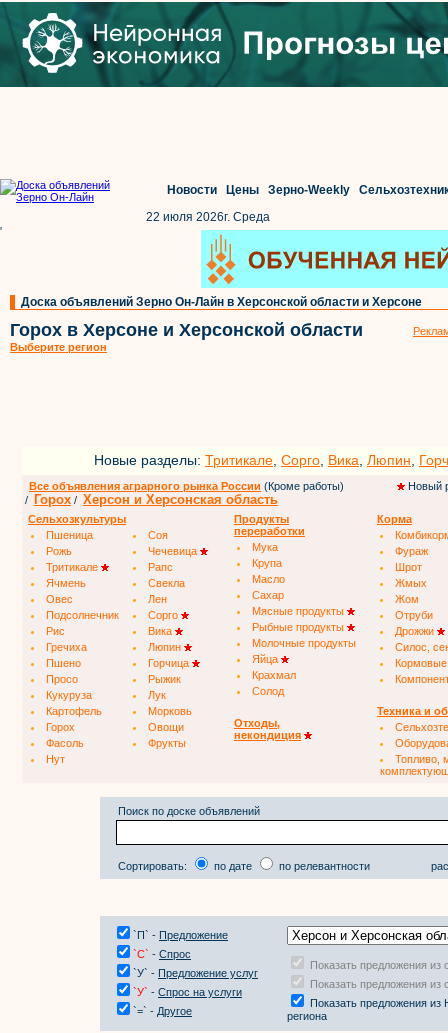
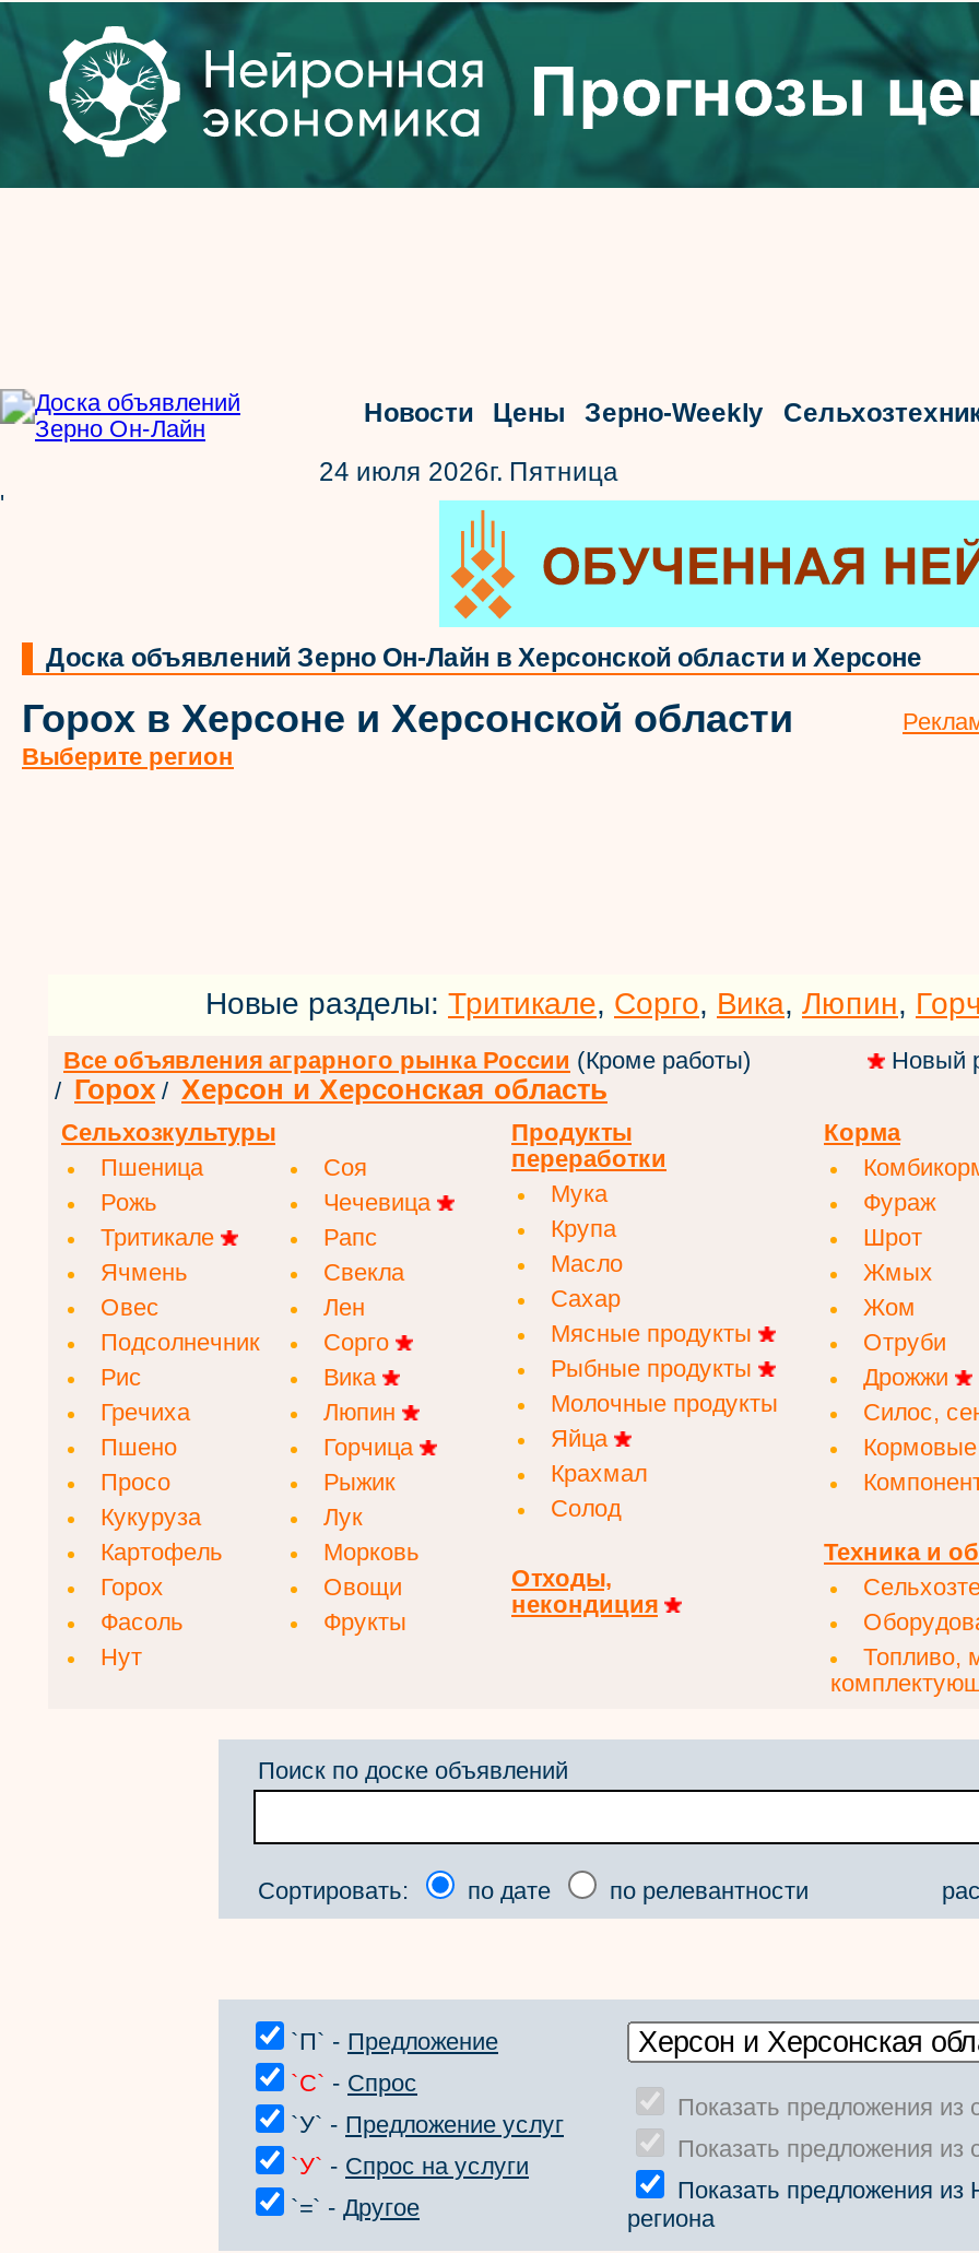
- 22 июля 2026г. Среда
+ 24 июля 2026г. Пятница
